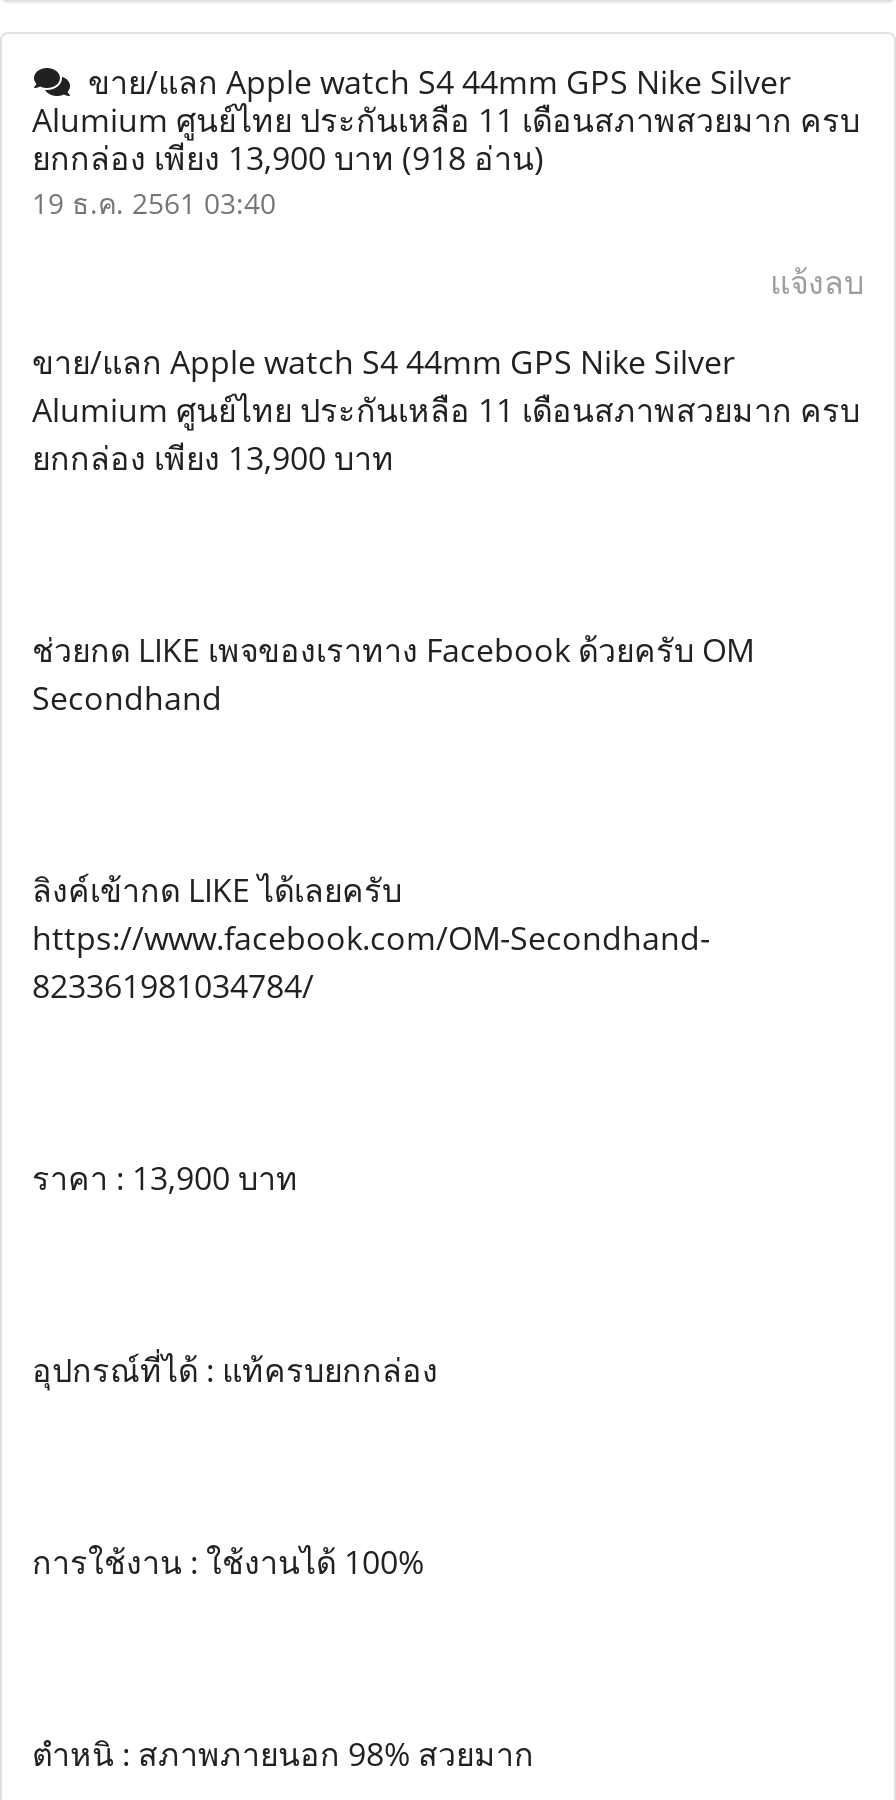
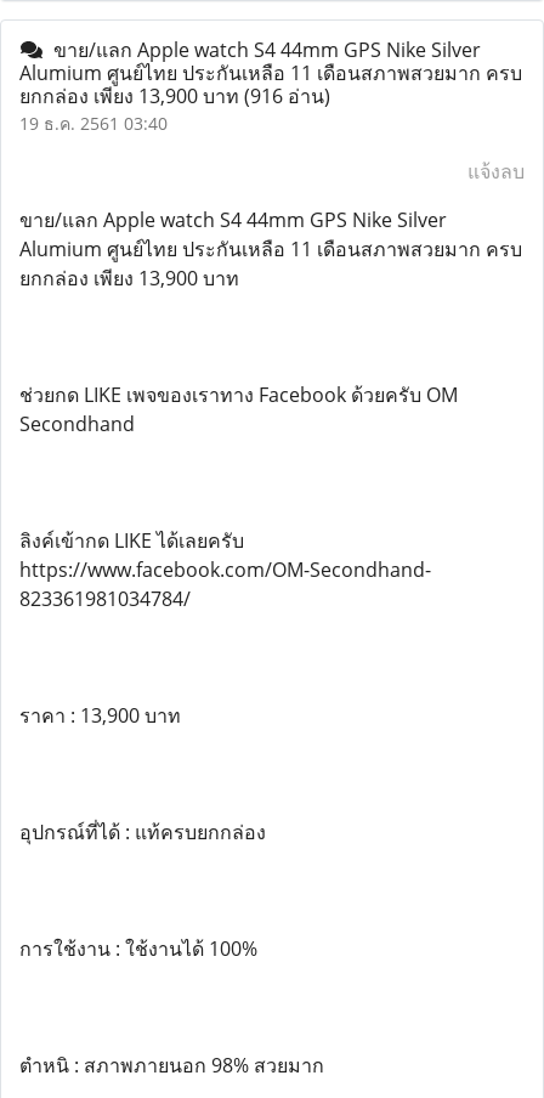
- ยกกล่อง เพียง 13,900 บาท(918 อ่าน)
+ ยกกล่อง เพียง 13,900 บาท(916 อ่าน)
